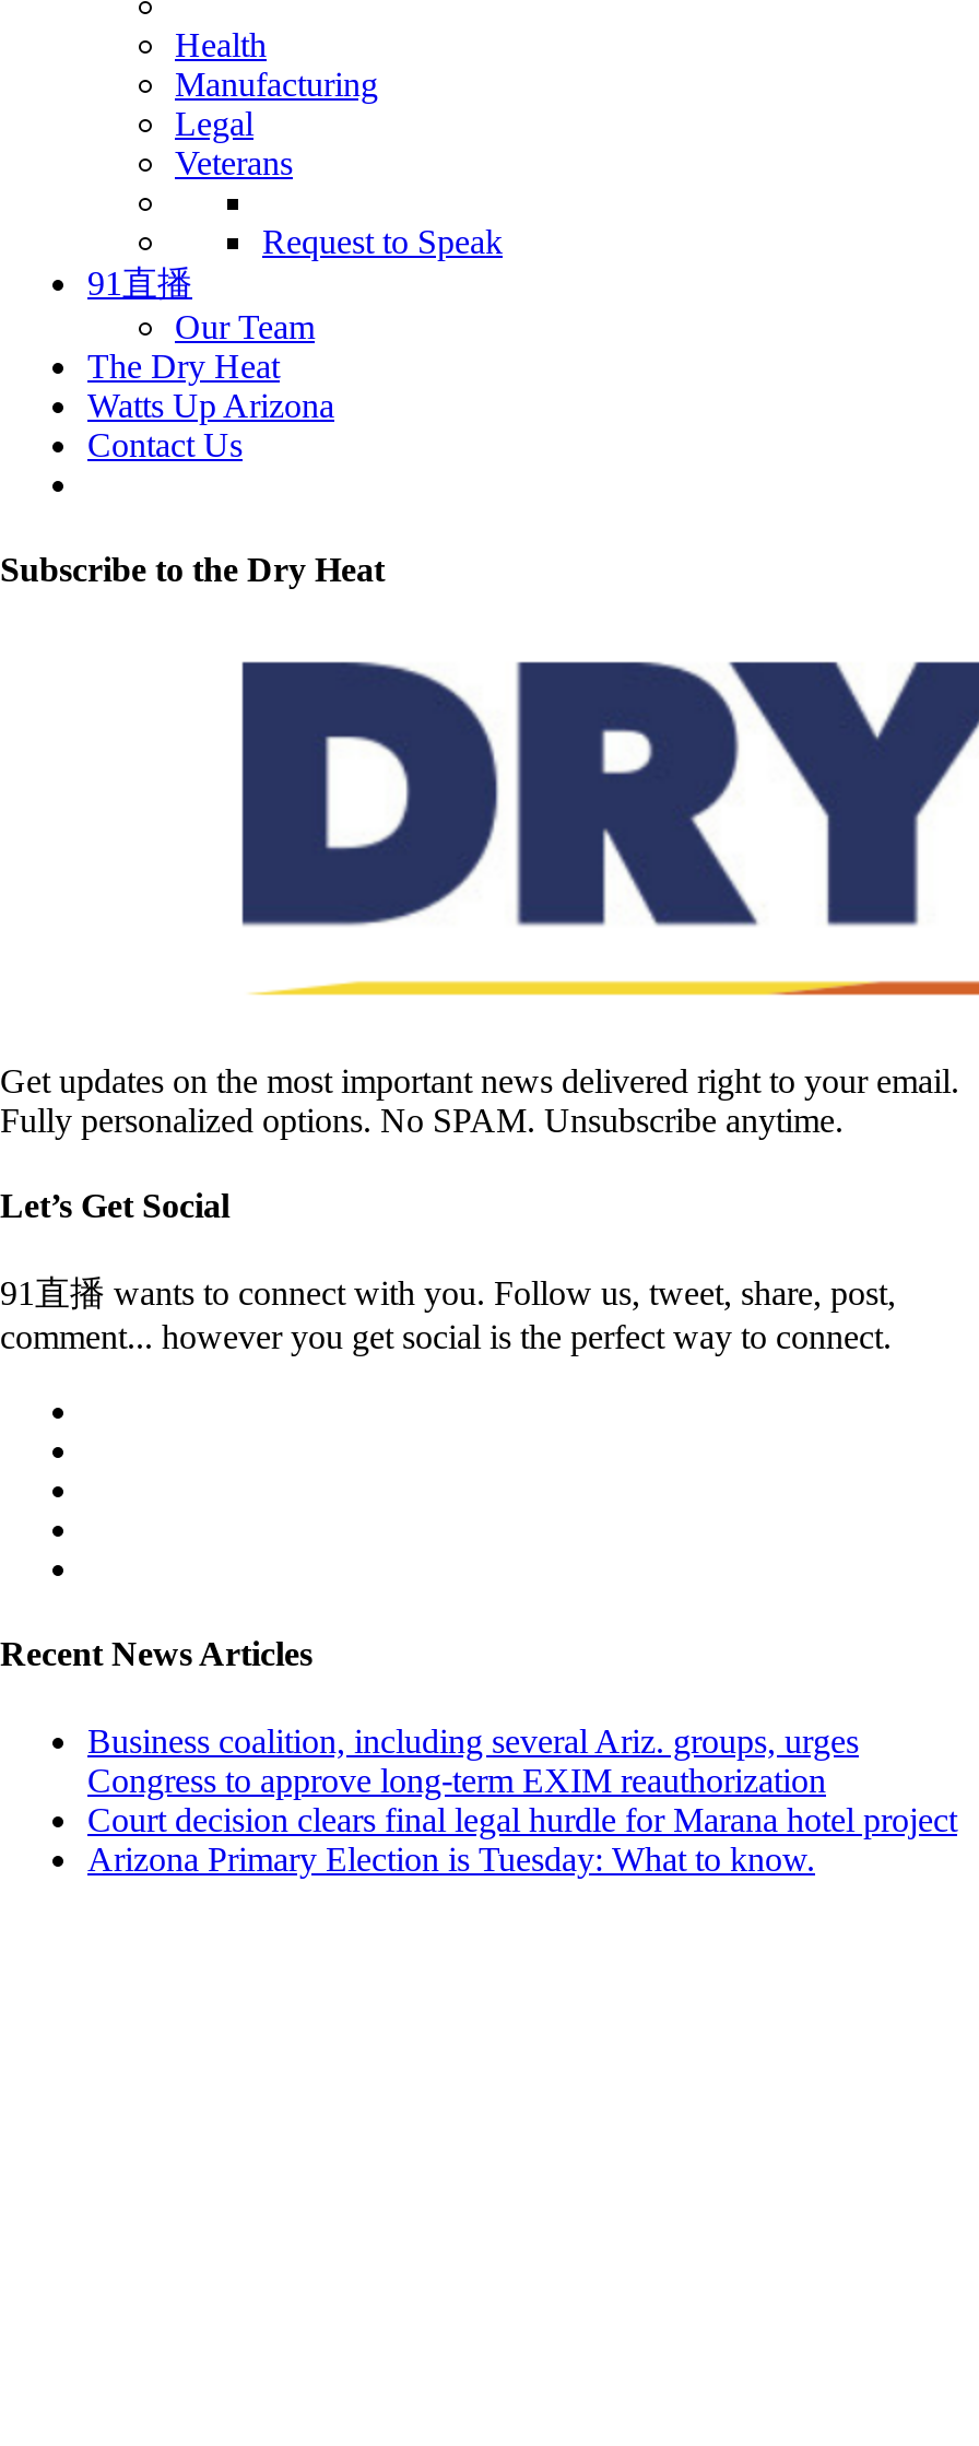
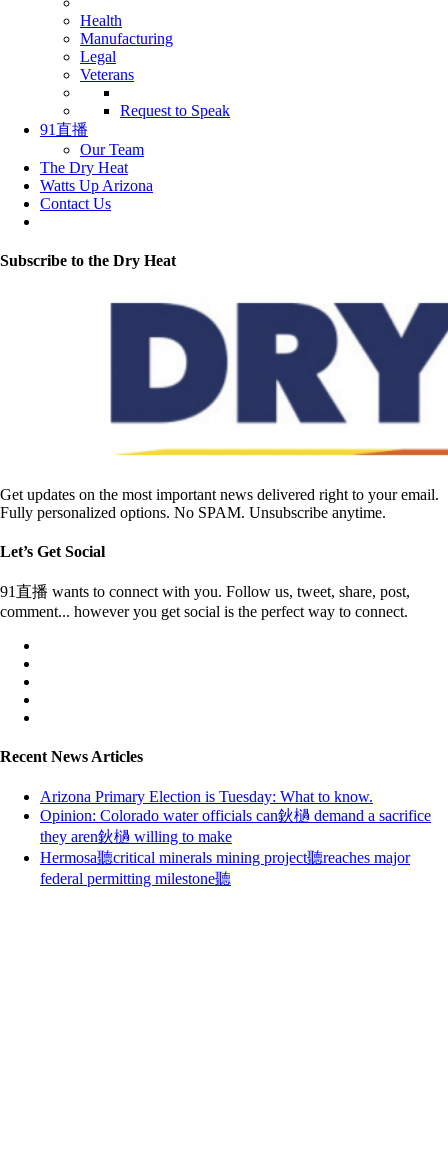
- Business coalition, including several Ariz. groups, urges
- Congress to approve long-term EXIM reauthorization
- Court decision clears final legal hurdle for Marana hotel project

moved up: Arizona Primary Election is Tuesday: What to know.

+ Opinion: Colorado water officials can鈥檛 demand a sacrifice
+ they aren鈥檛 willing to make
+ Hermosa聽critical minerals mining project聽reaches major
+ federal permitting milestone聽
